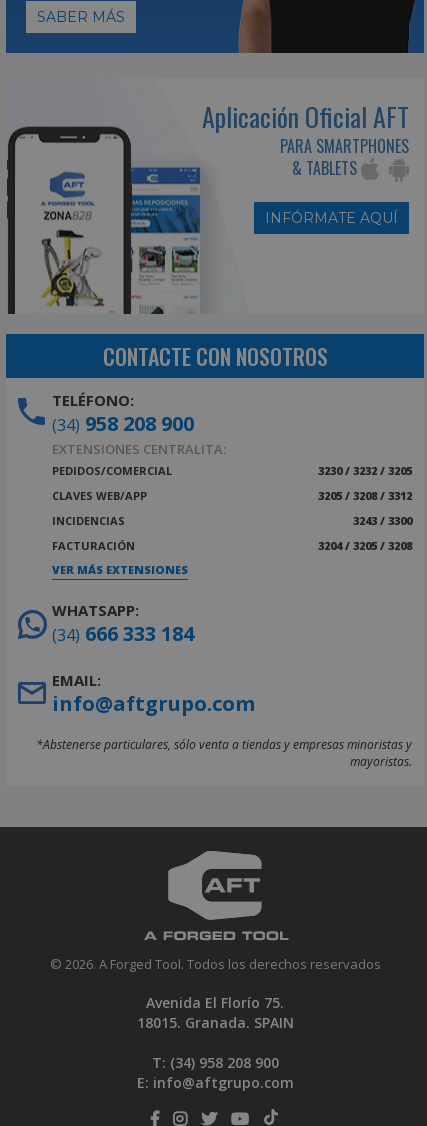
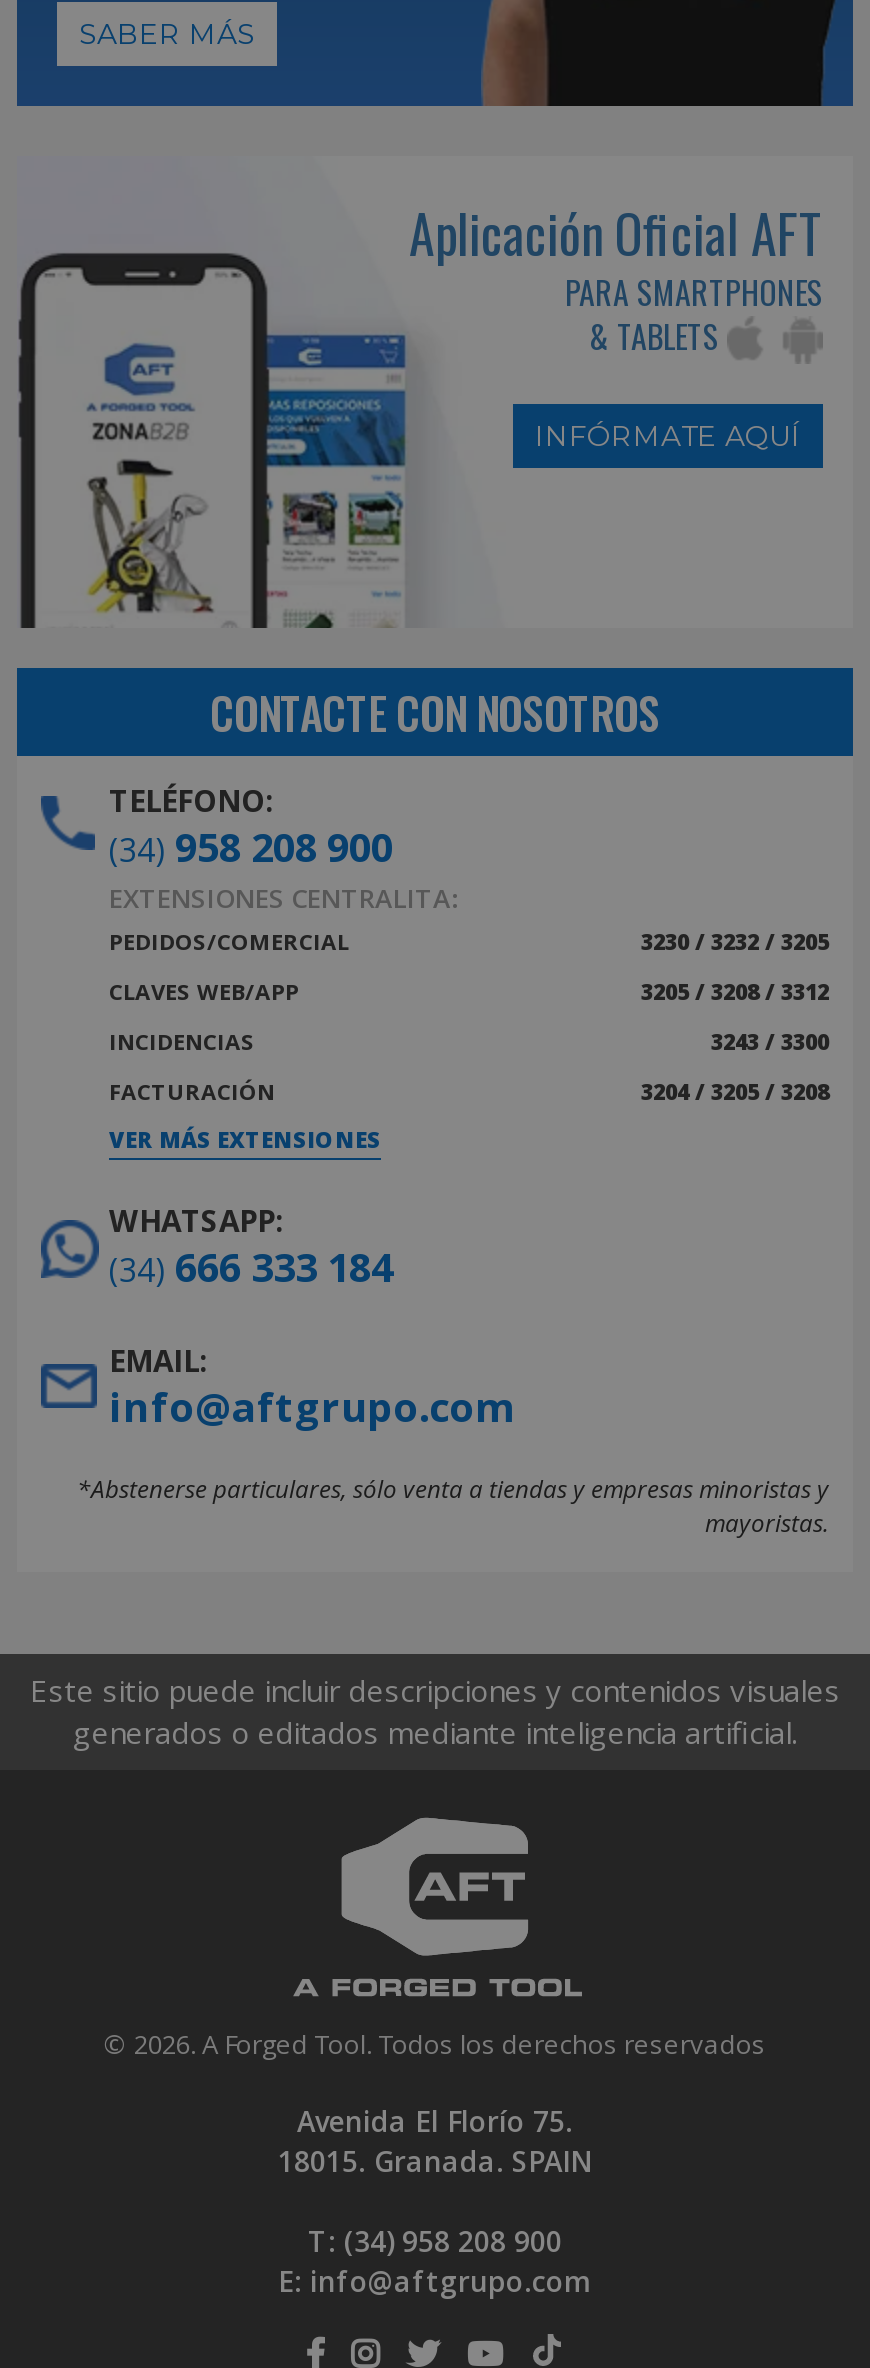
+ Este sitio puede incluir descripciones y contenidos visuales
+ generados o editados mediante inteligencia artificial.
